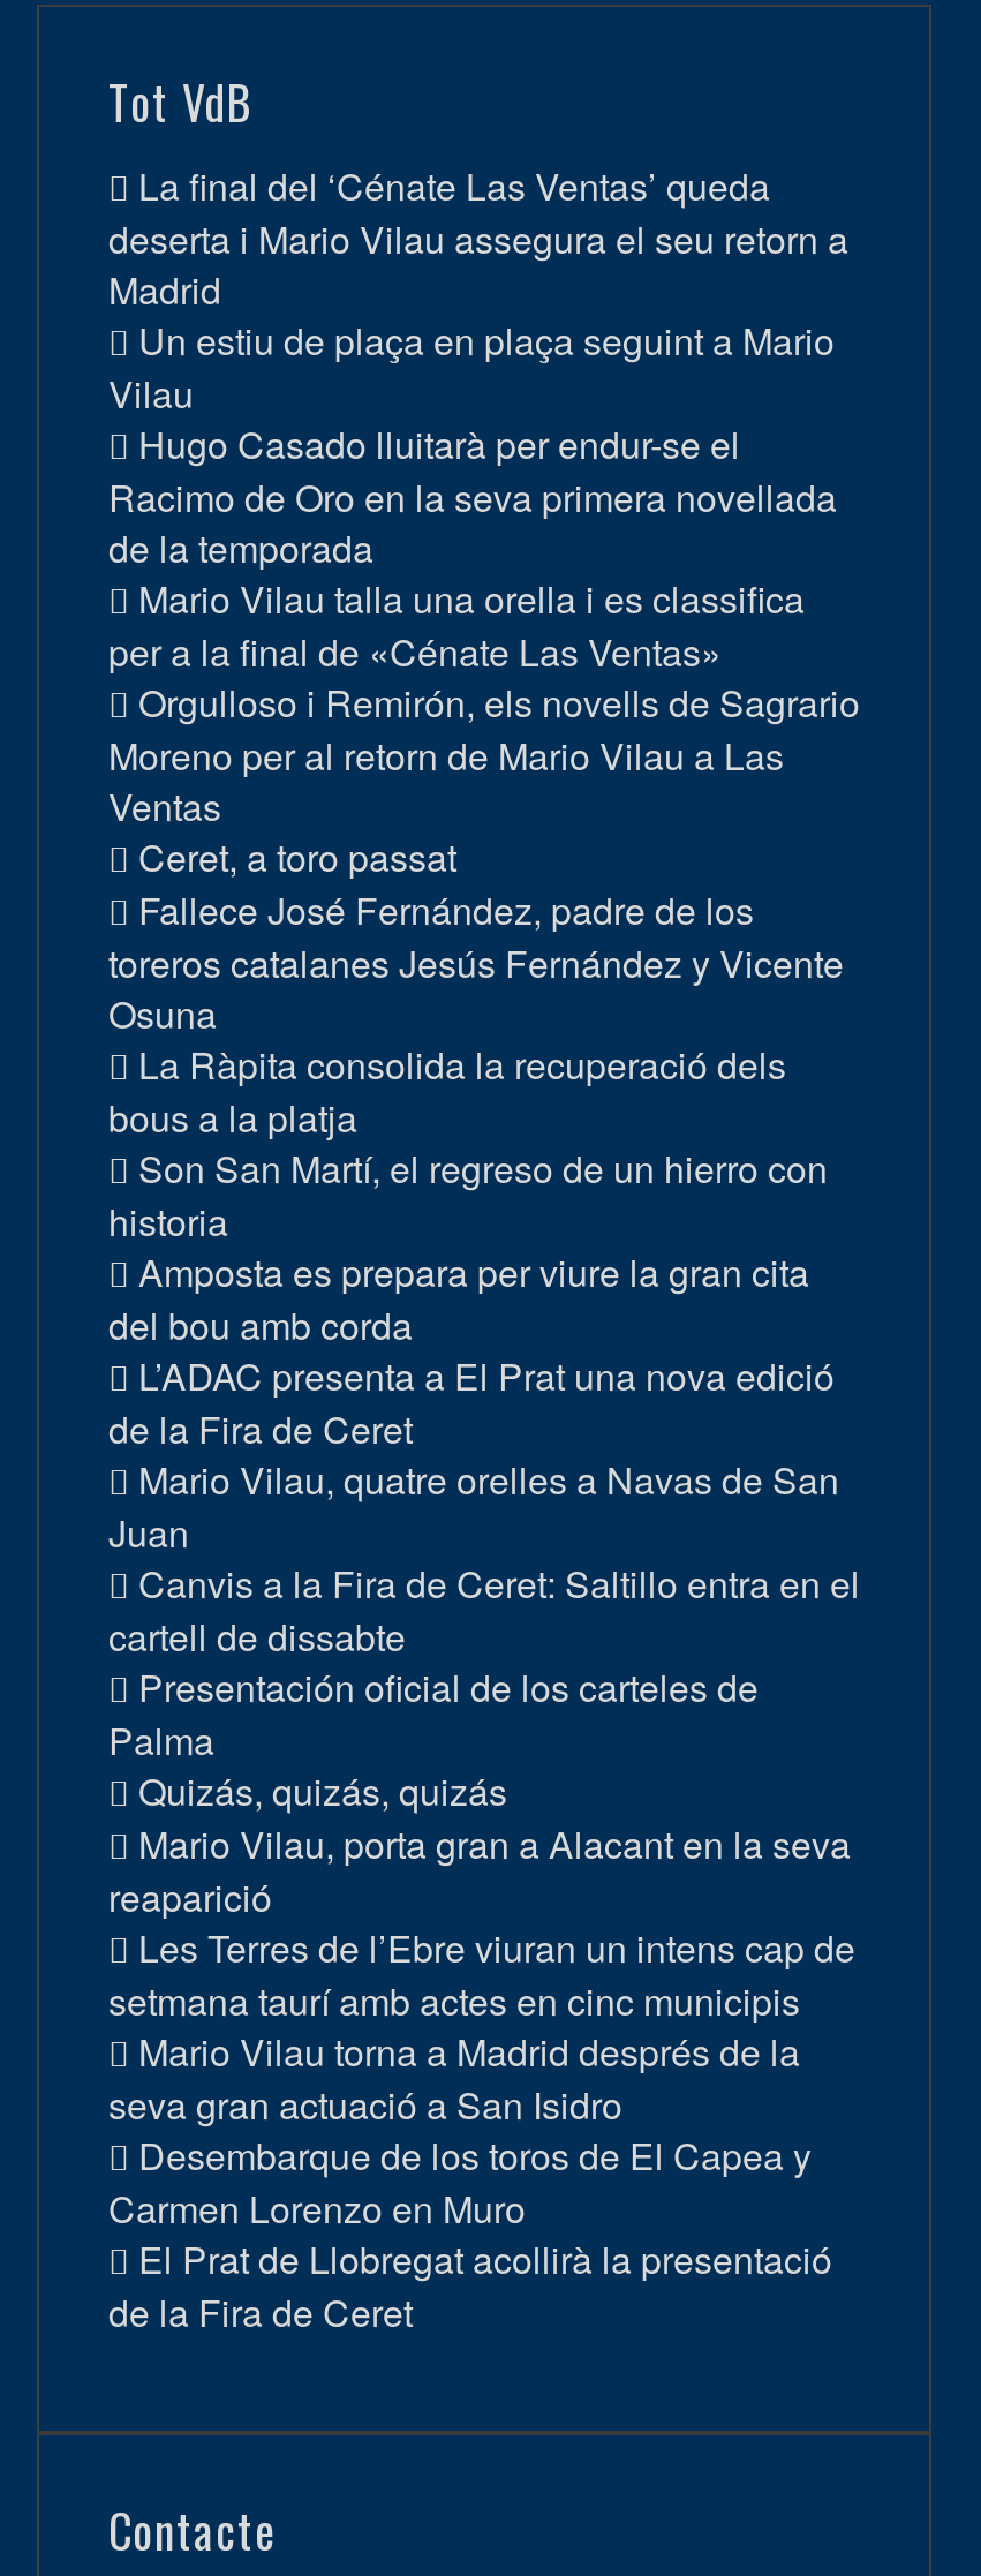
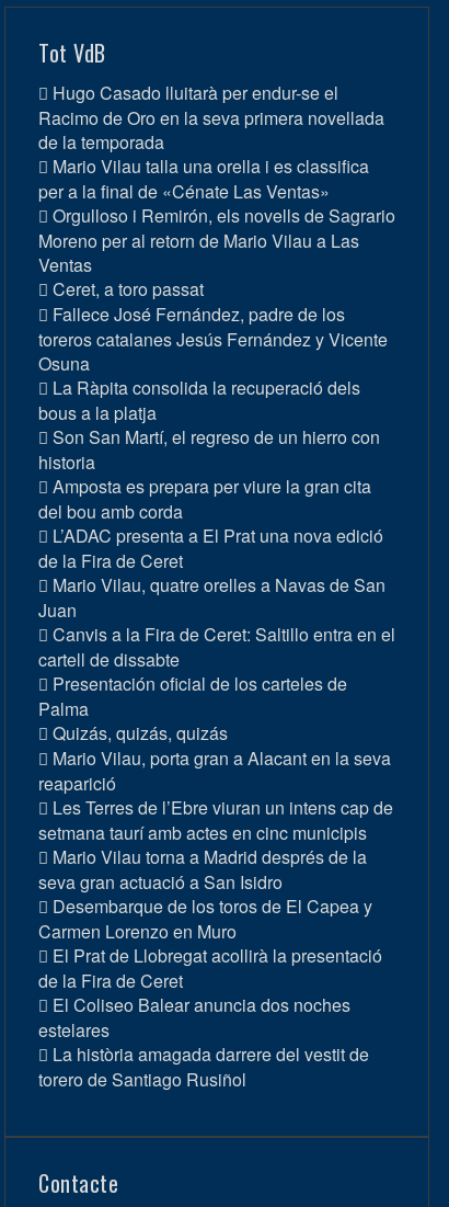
- La final del ‘Cénate Las Ventas’ queda
- deserta i Mario Vilau assegura el seu retorn a
- Madrid
- Un estiu de plaça en plaça seguint a Mario
- Vilau

moved up: Hugo Casado lluitarà per endur-se el | Racimo de Oro en la seva primera novellada | de la temporada | ... | El Prat de Llobregat acollirà la presentació | de la Fira de Ceret

+ El Coliseo Balear anuncia dos noches
+ estelares
+ La història amagada darrere del vestit de
+ torero de Santiago Rusiñol
